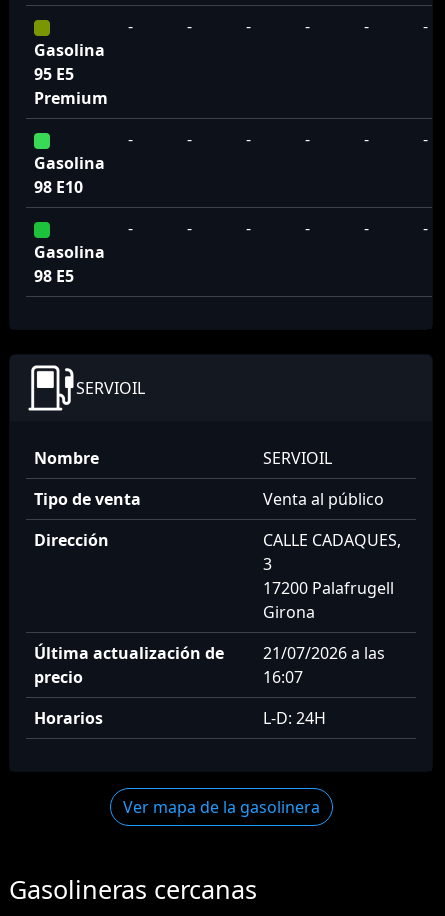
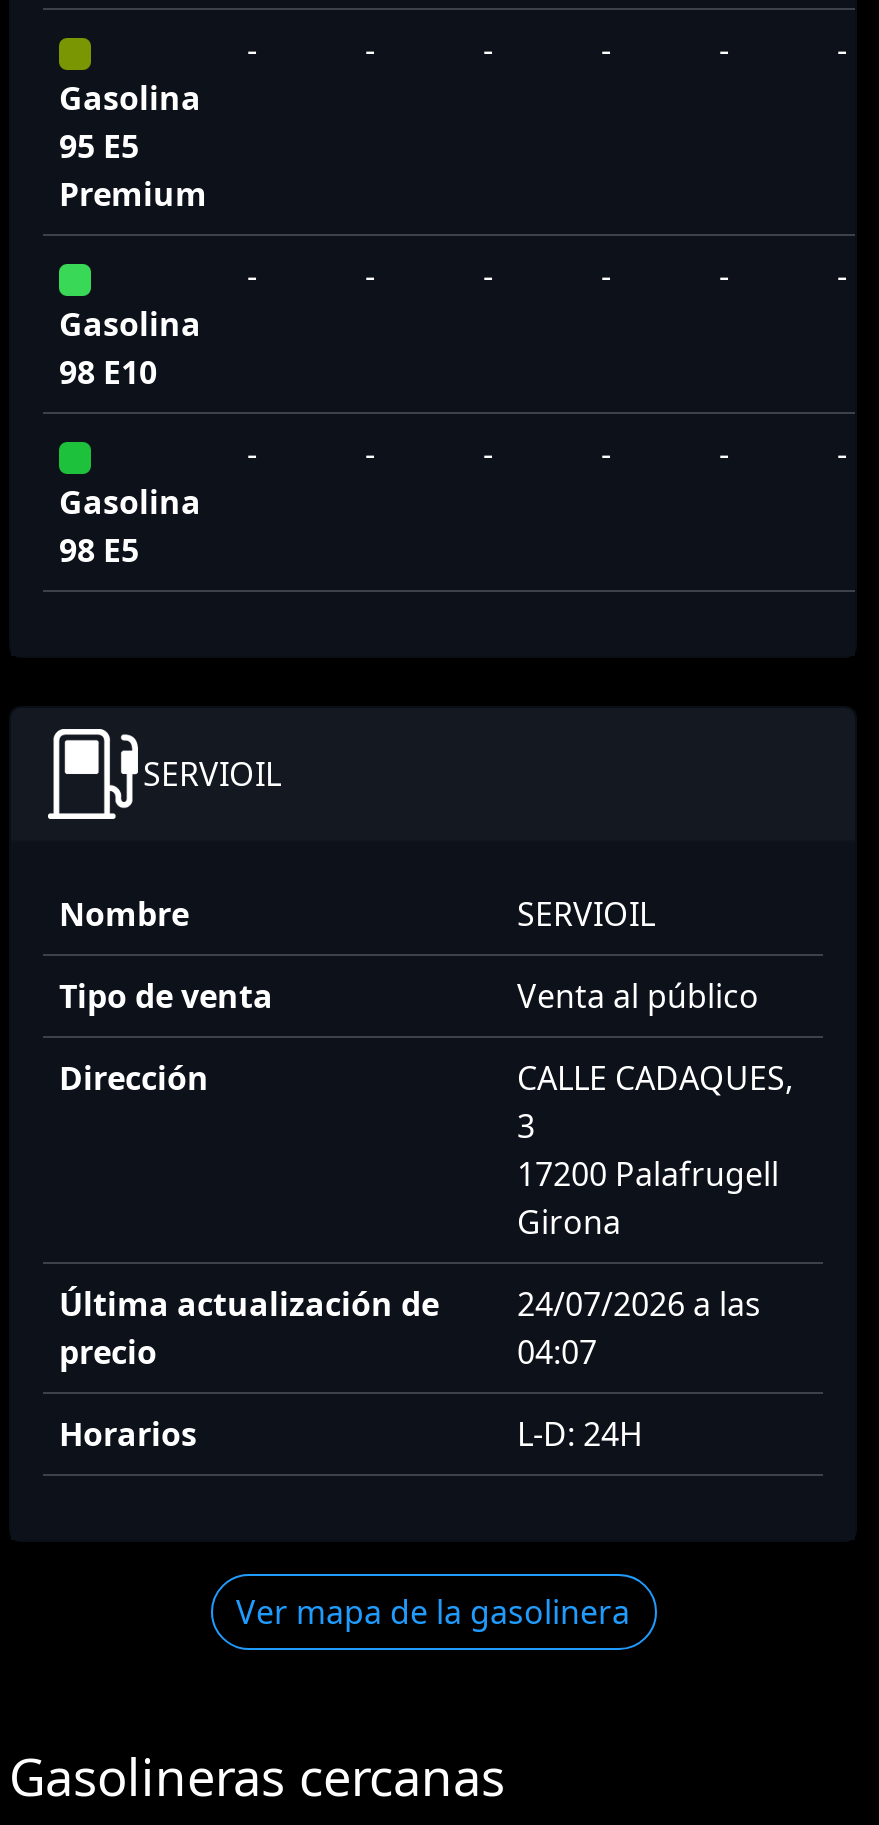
- Última actualización de 21/07/2026 a las
+ Última actualización de 24/07/2026 a las

- 16:07
+ 04:07
